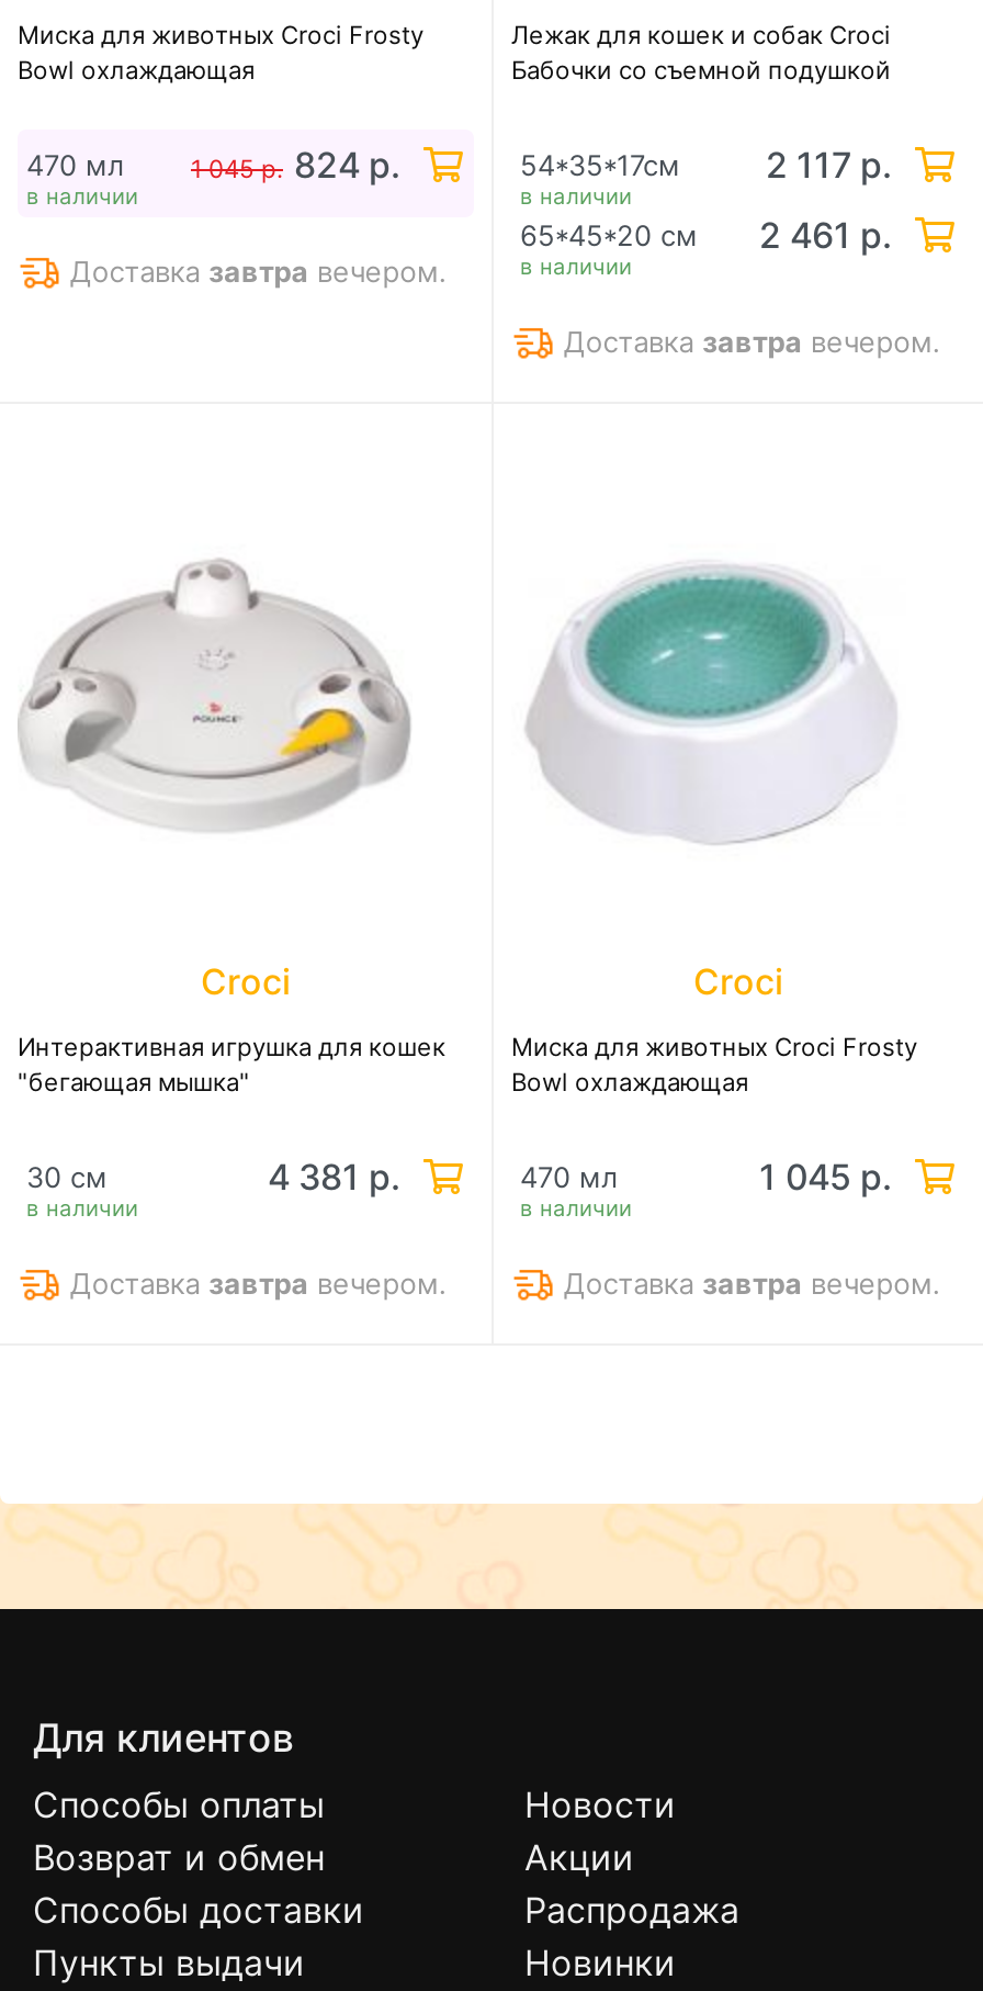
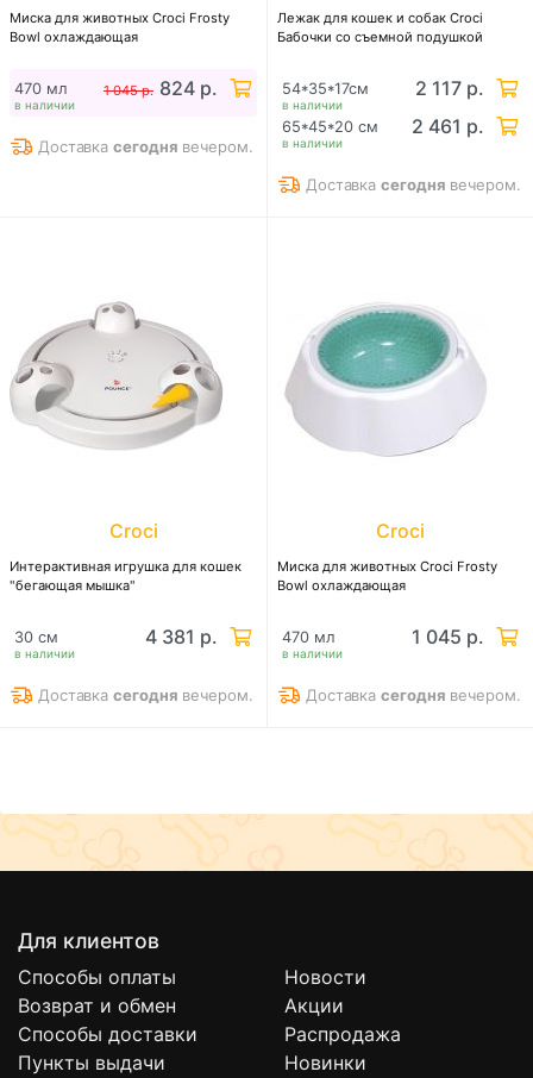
- Доставка завтра вечером.
+ Доставка сегодня вечером.

- Доставка завтра вечером.
+ Доставка сегодня вечером.

- Доставка завтра вечером.
+ Доставка сегодня вечером.

- Доставка завтра вечером.
+ Доставка сегодня вечером.
